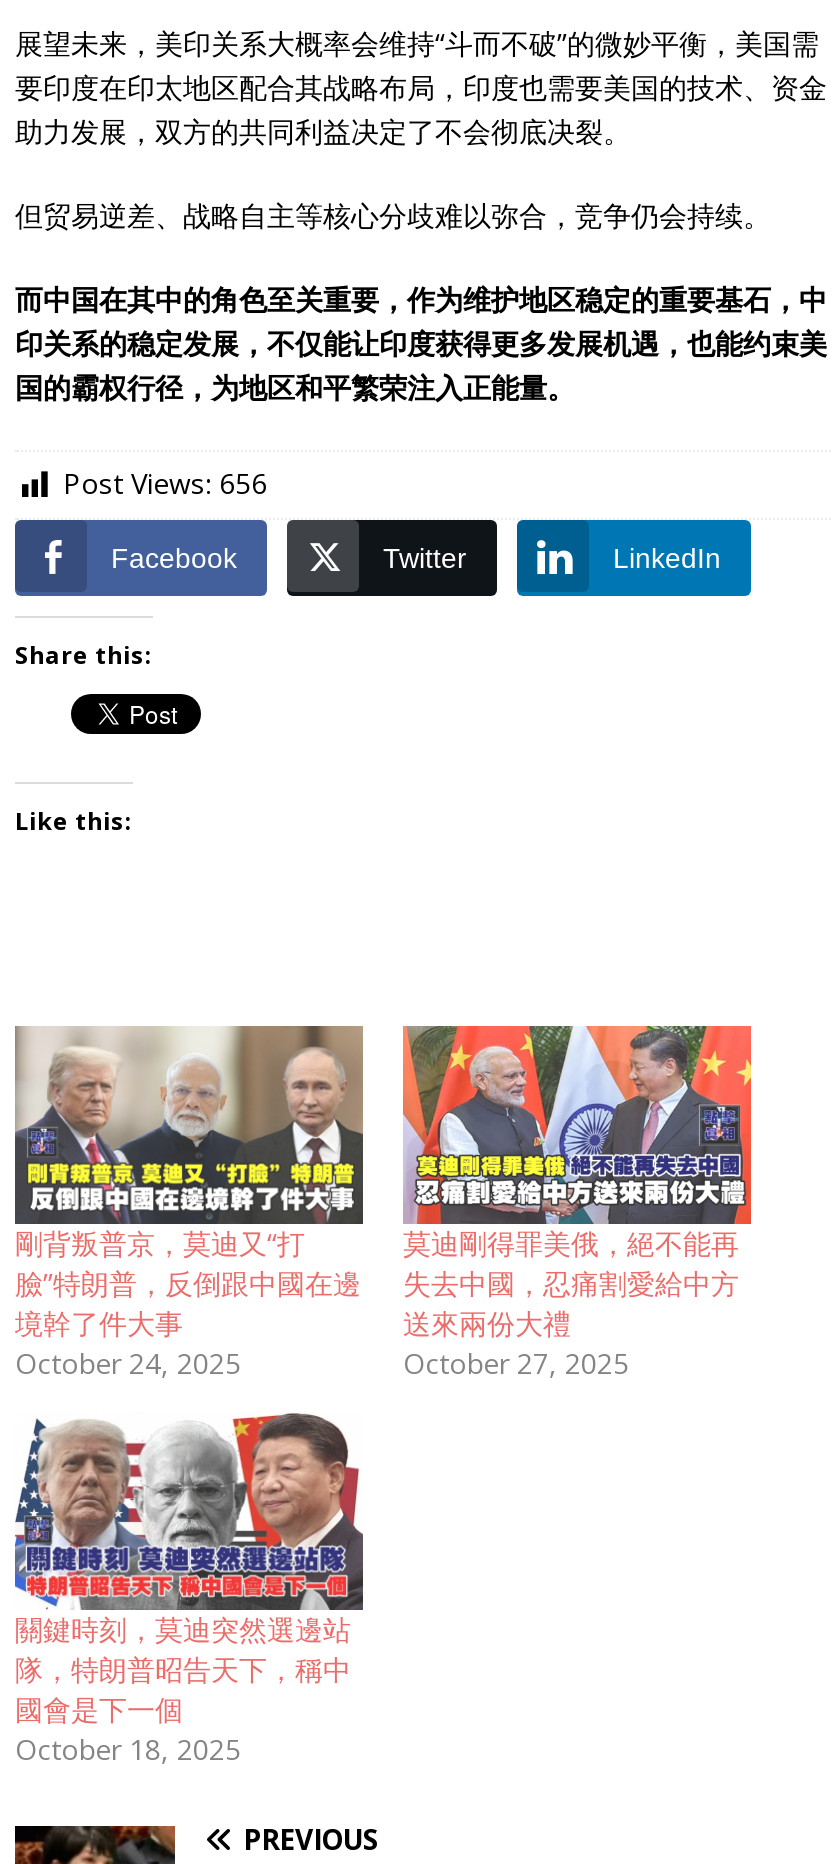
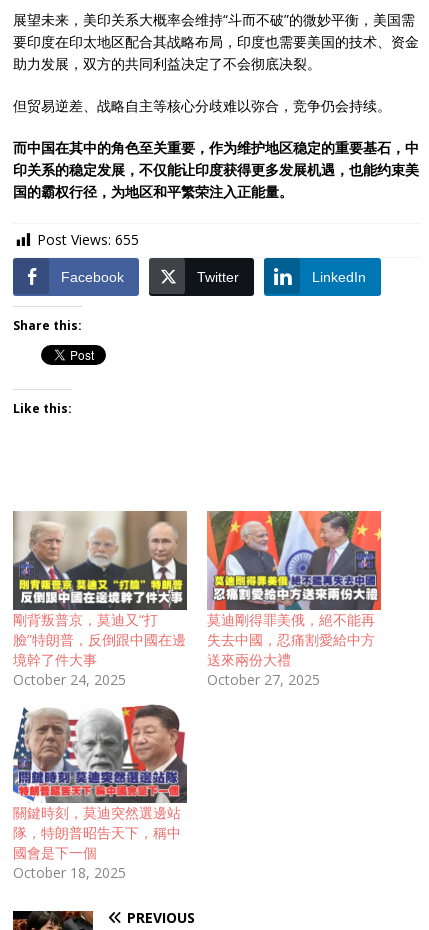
- Post Views: 656
+ Post Views: 655
